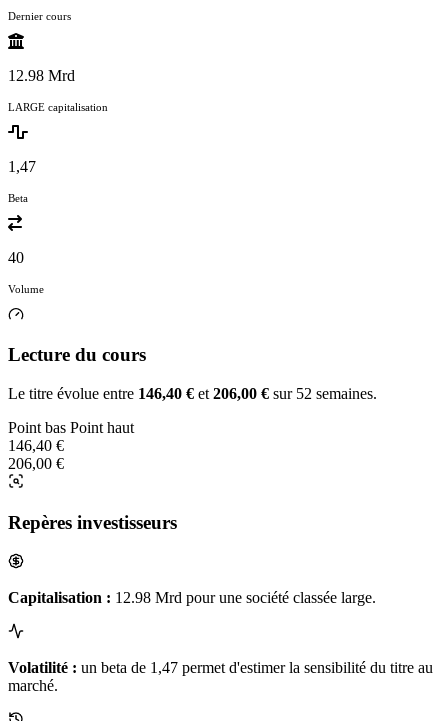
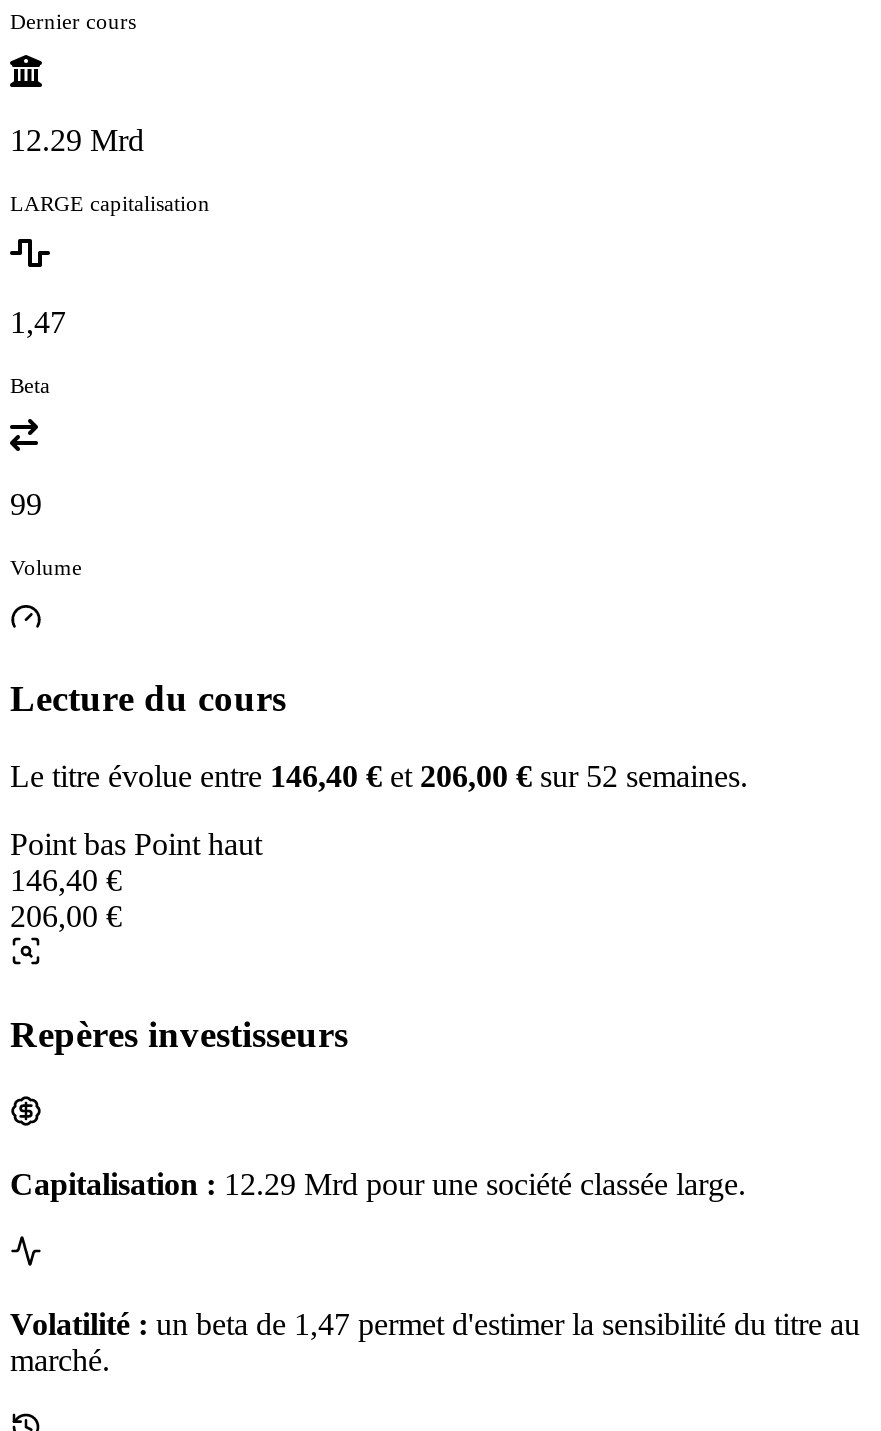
- 12.98 Mrd
+ 12.29 Mrd

- 40
+ 99

- Capitalisation : 12.98 Mrd pour une société classée large.
+ Capitalisation : 12.29 Mrd pour une société classée large.
